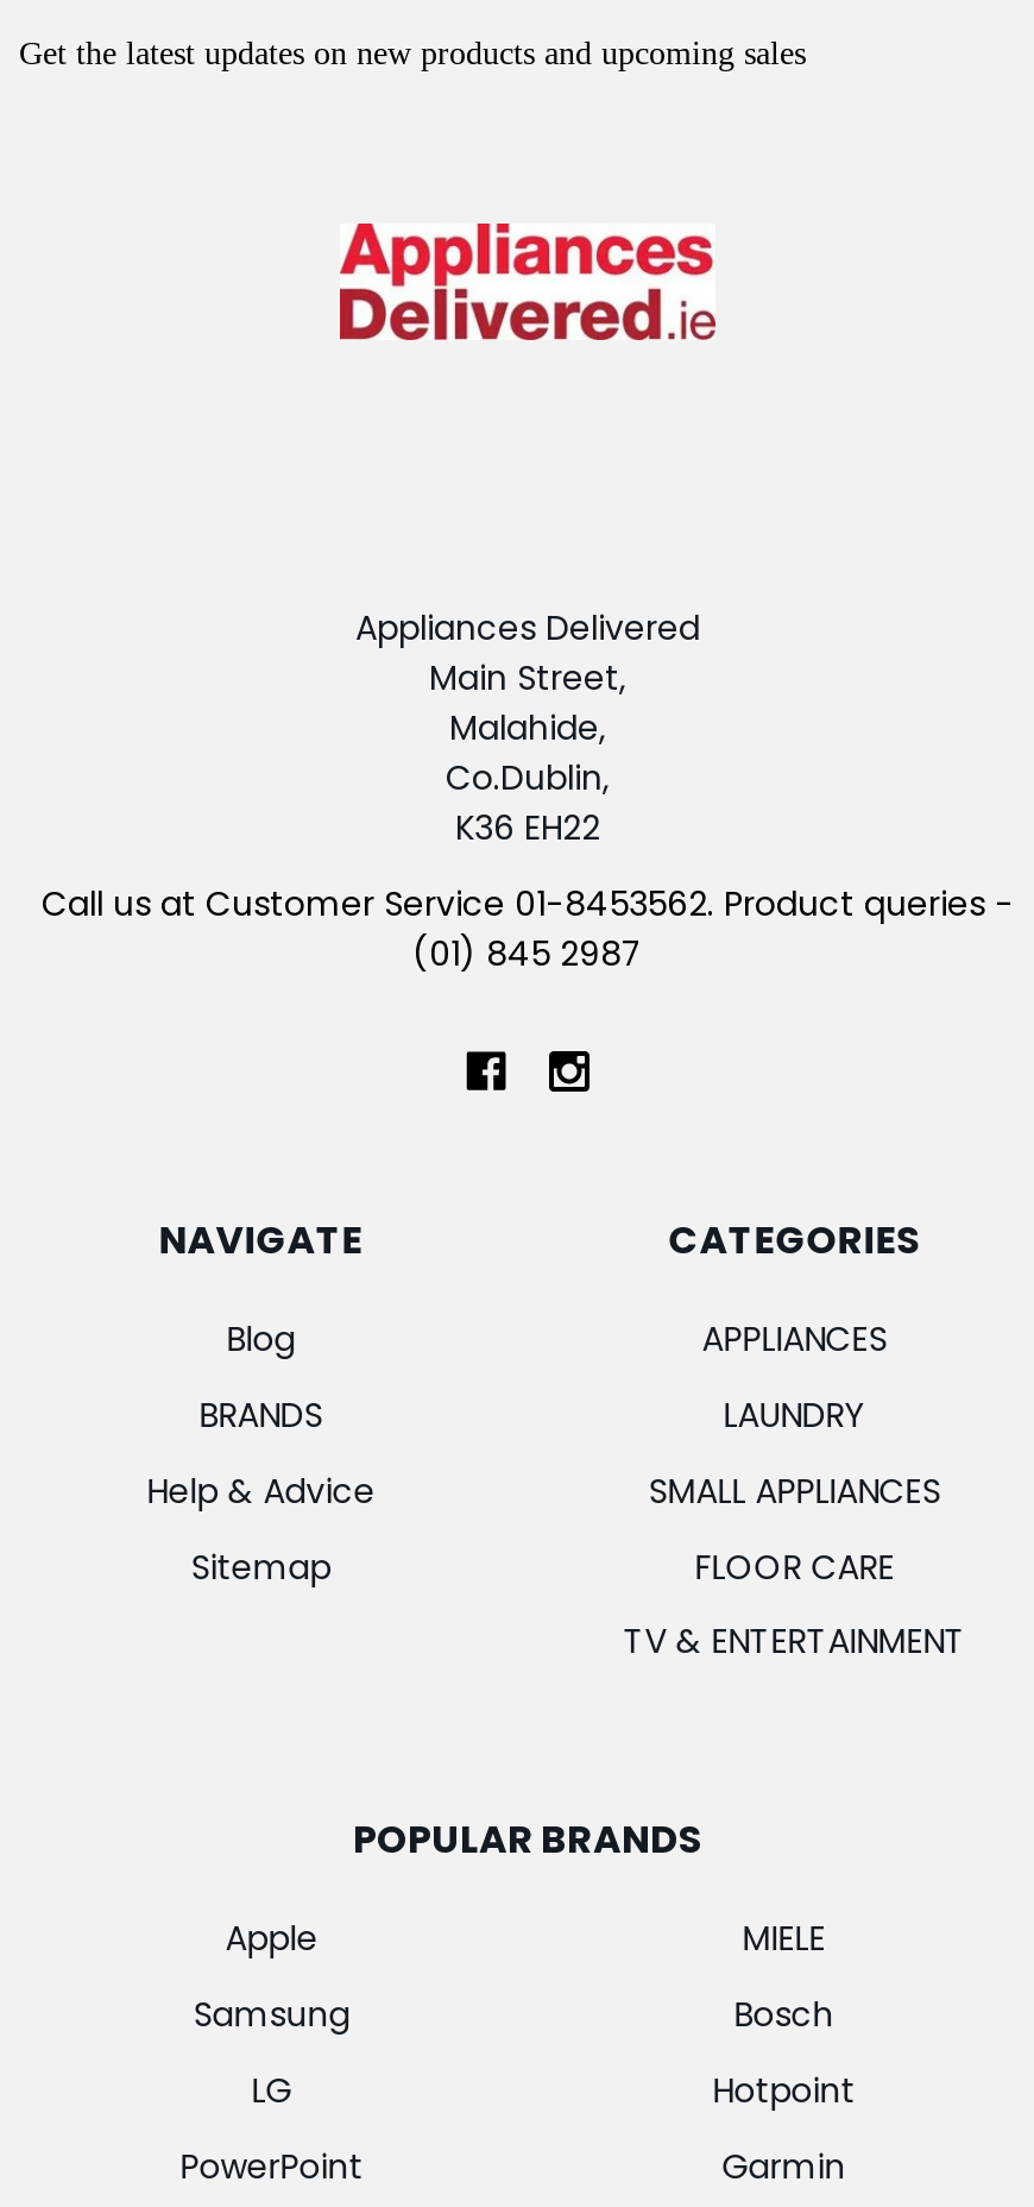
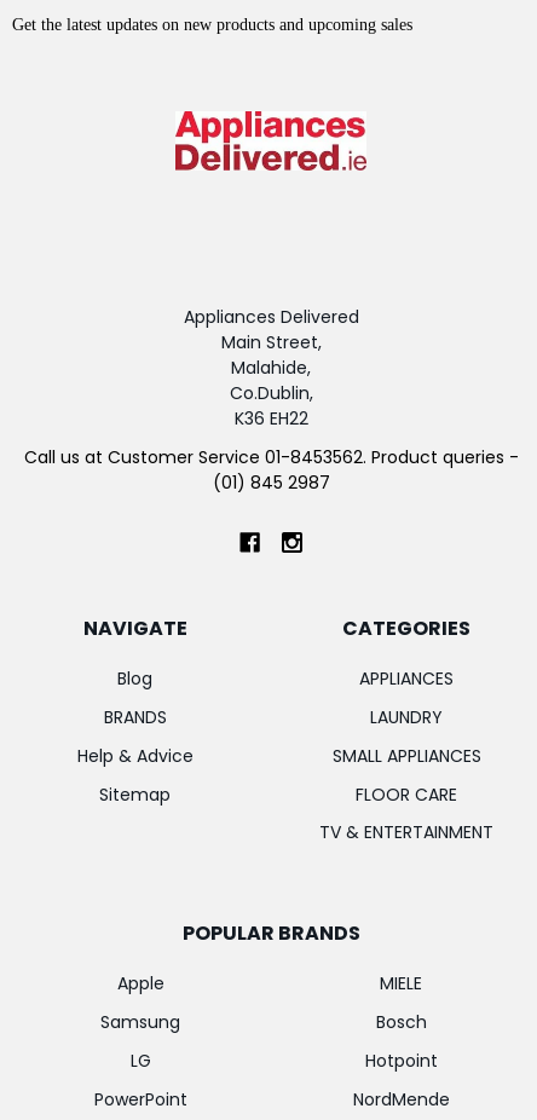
- Garmin
+ NordMende
